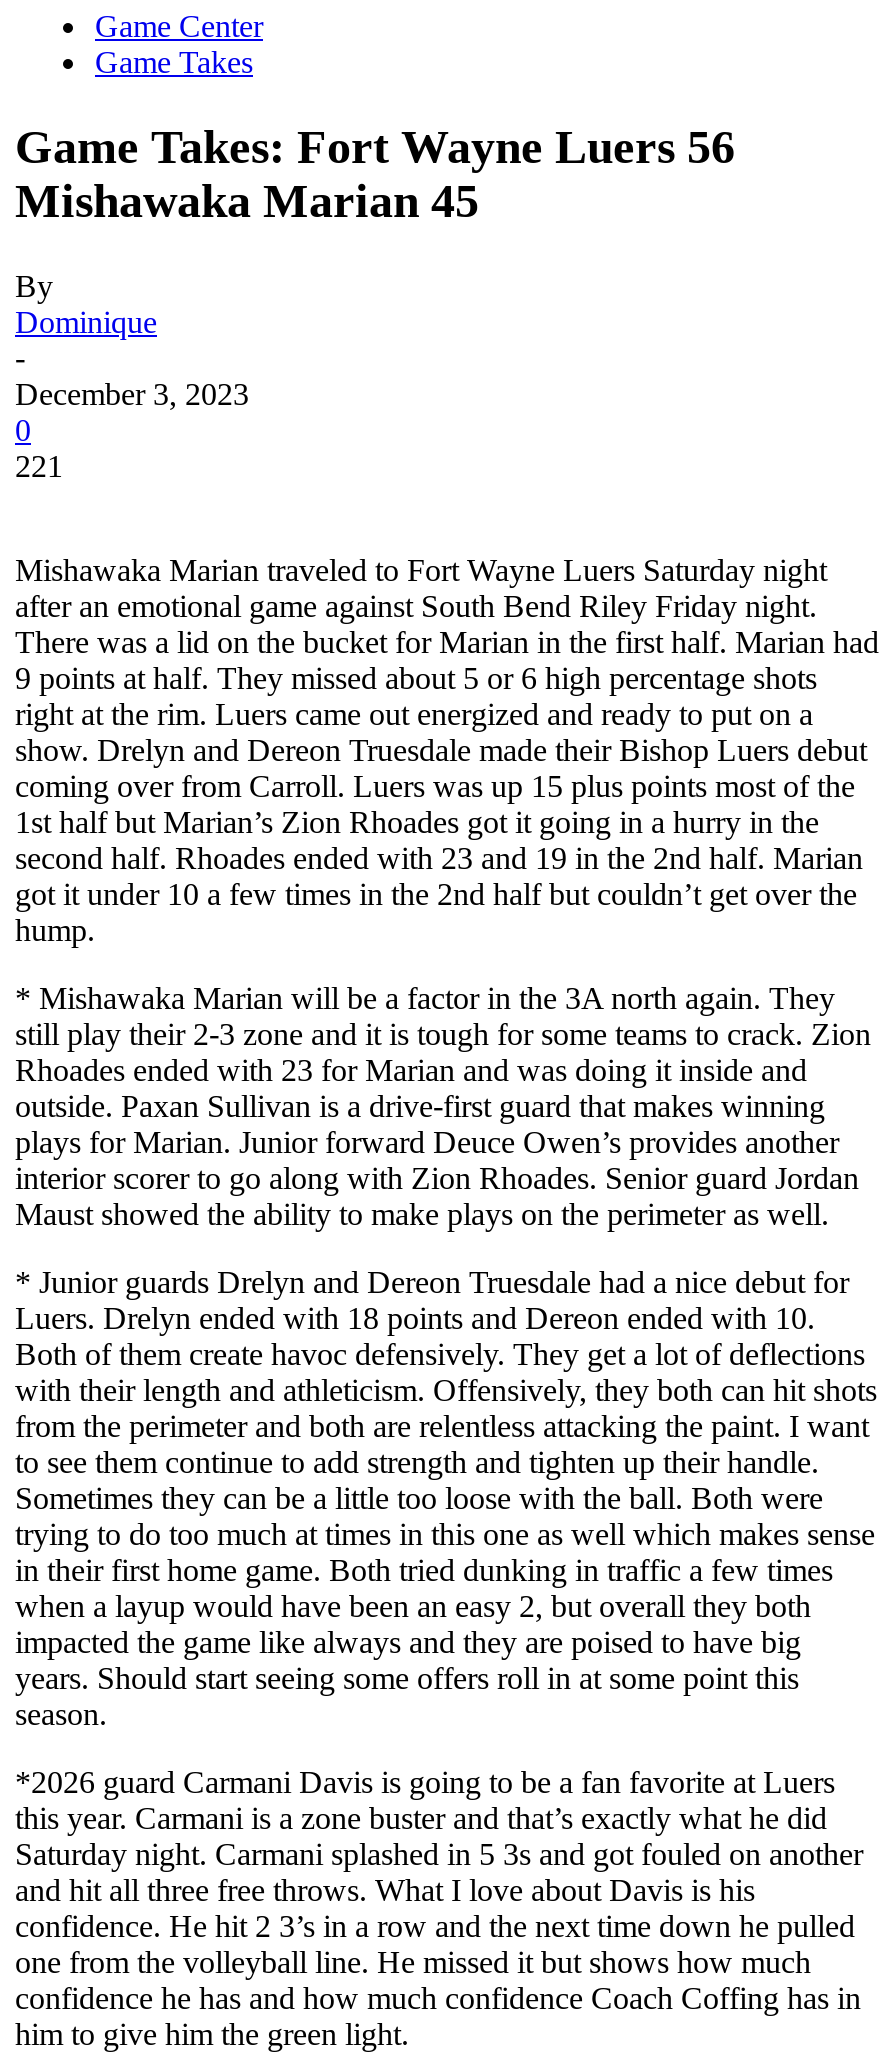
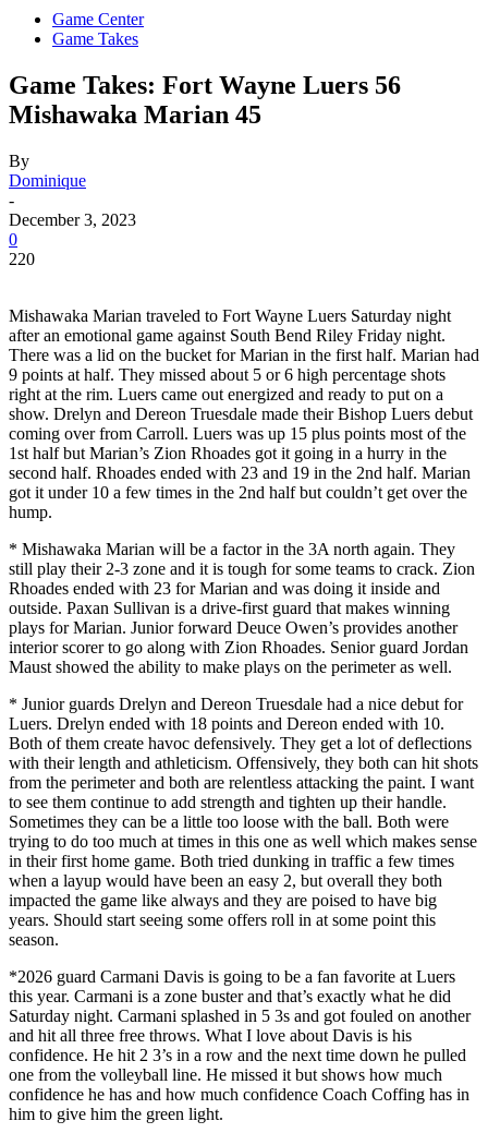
- 221
+ 220
